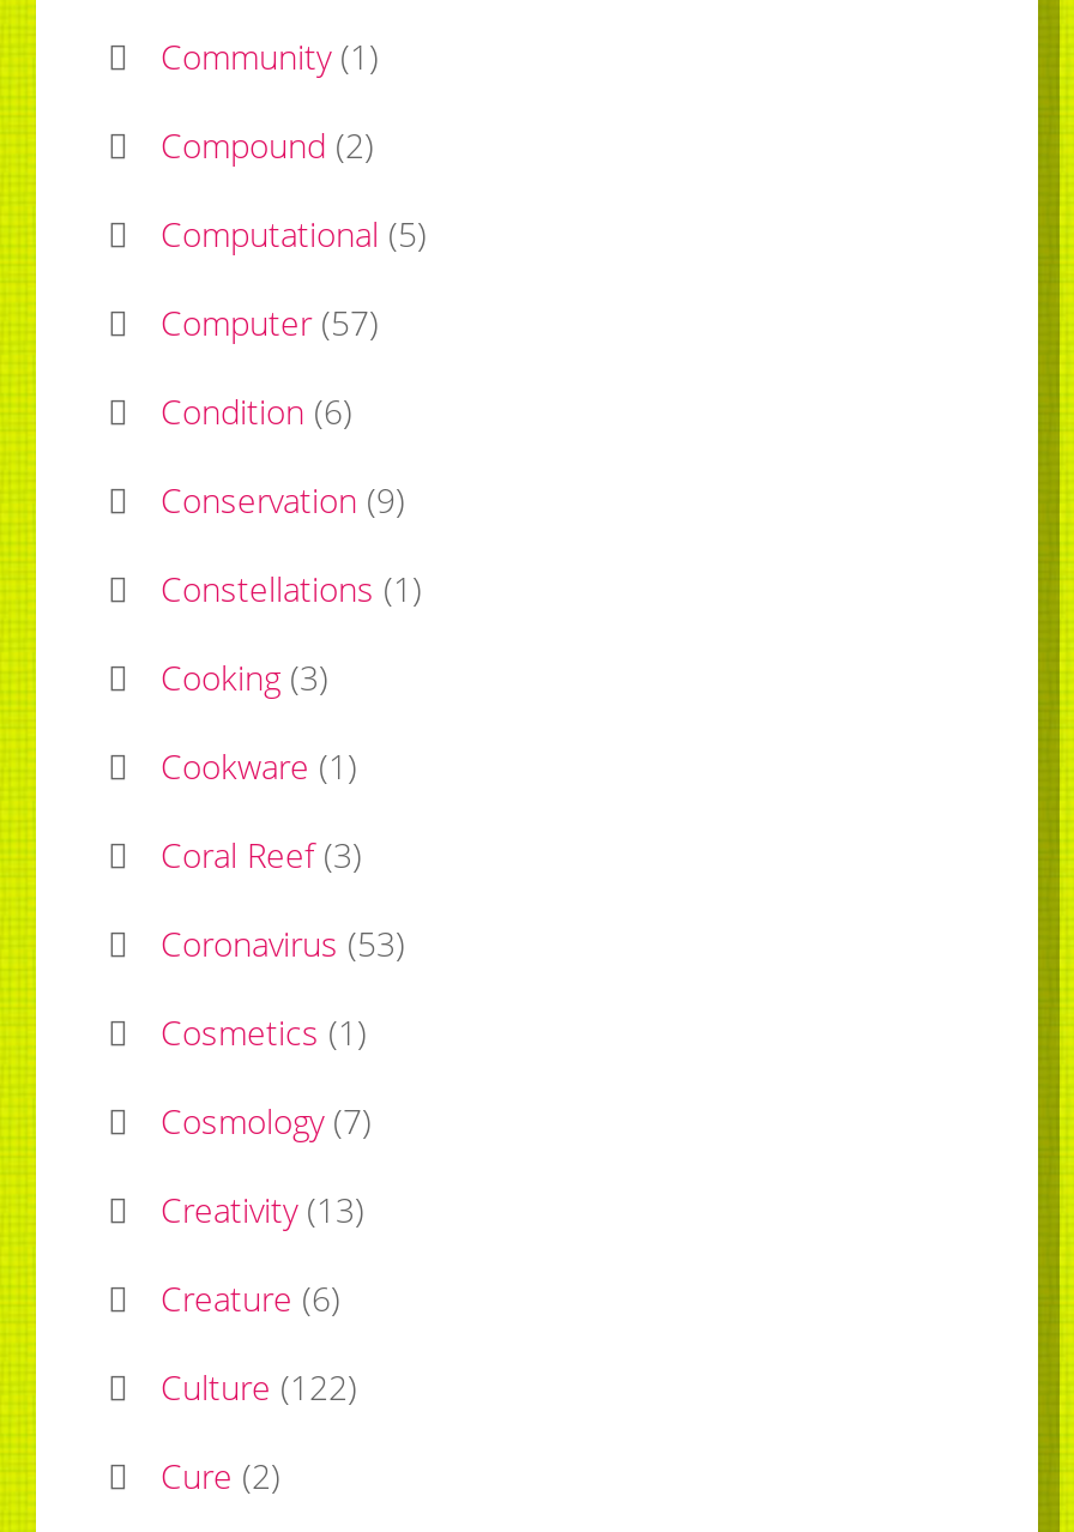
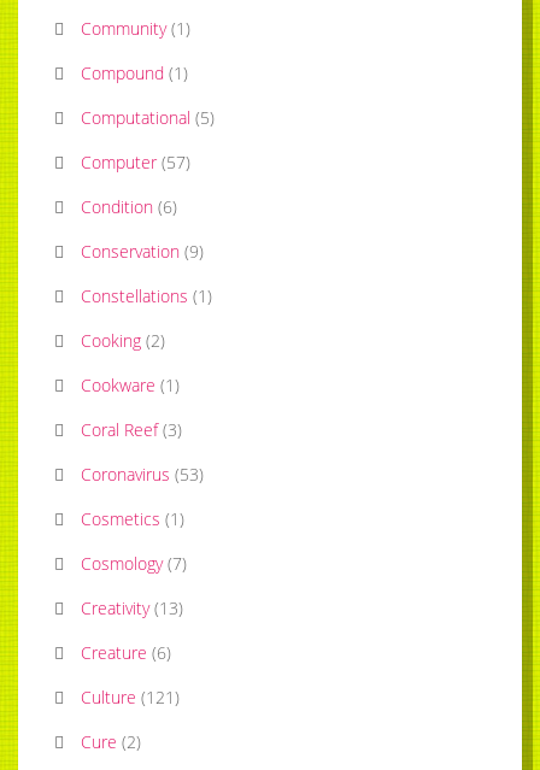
- Compound (2)
+ Compound (1)

- Cooking (3)
+ Cooking (2)

- Culture (122)
+ Culture (121)
